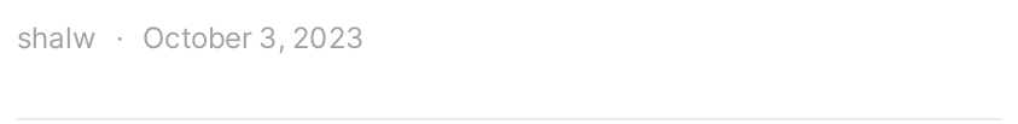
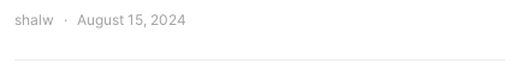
- shalw October 3, 2023
+ shalw August 15, 2024
